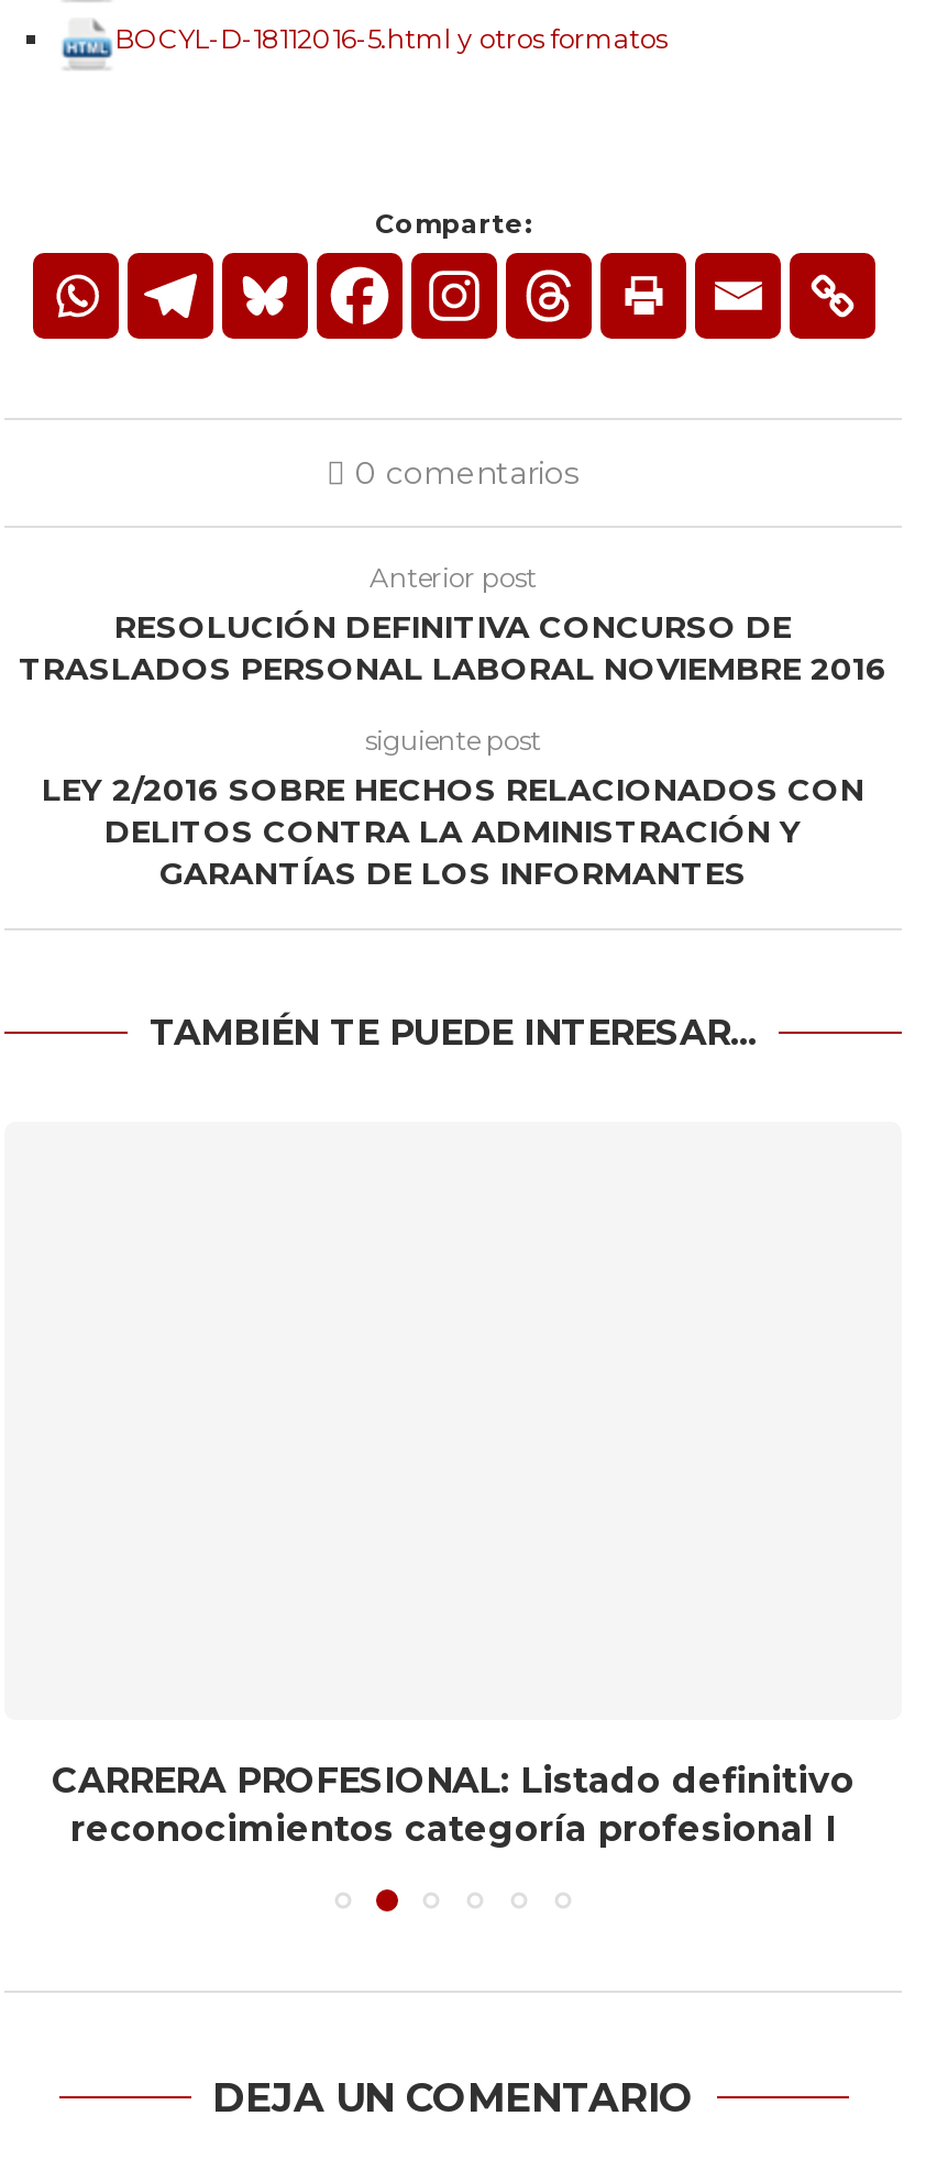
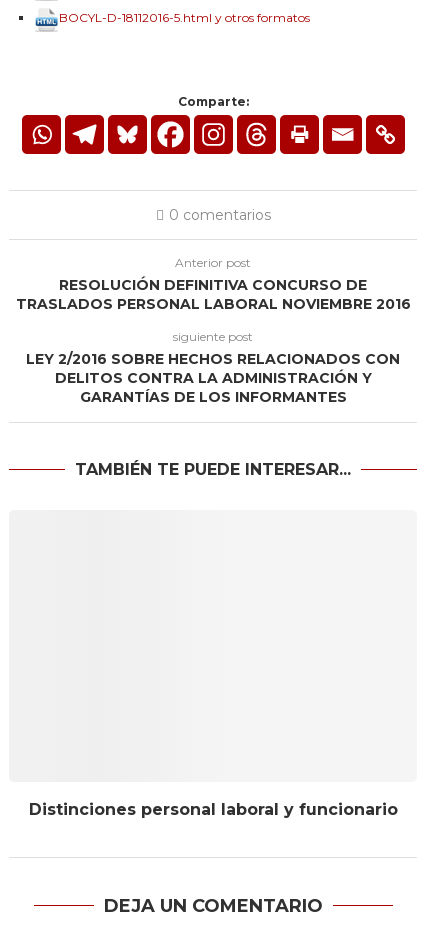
- CARRERA PROFESIONAL: Listado definitivo
- reconocimientos categoría profesional I
+ Distinciones personal laboral y funcionario
